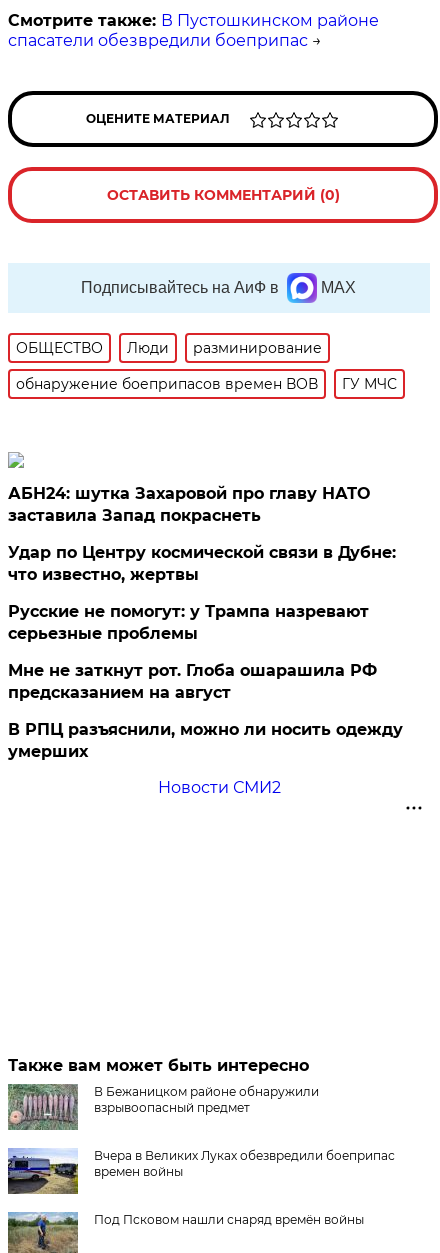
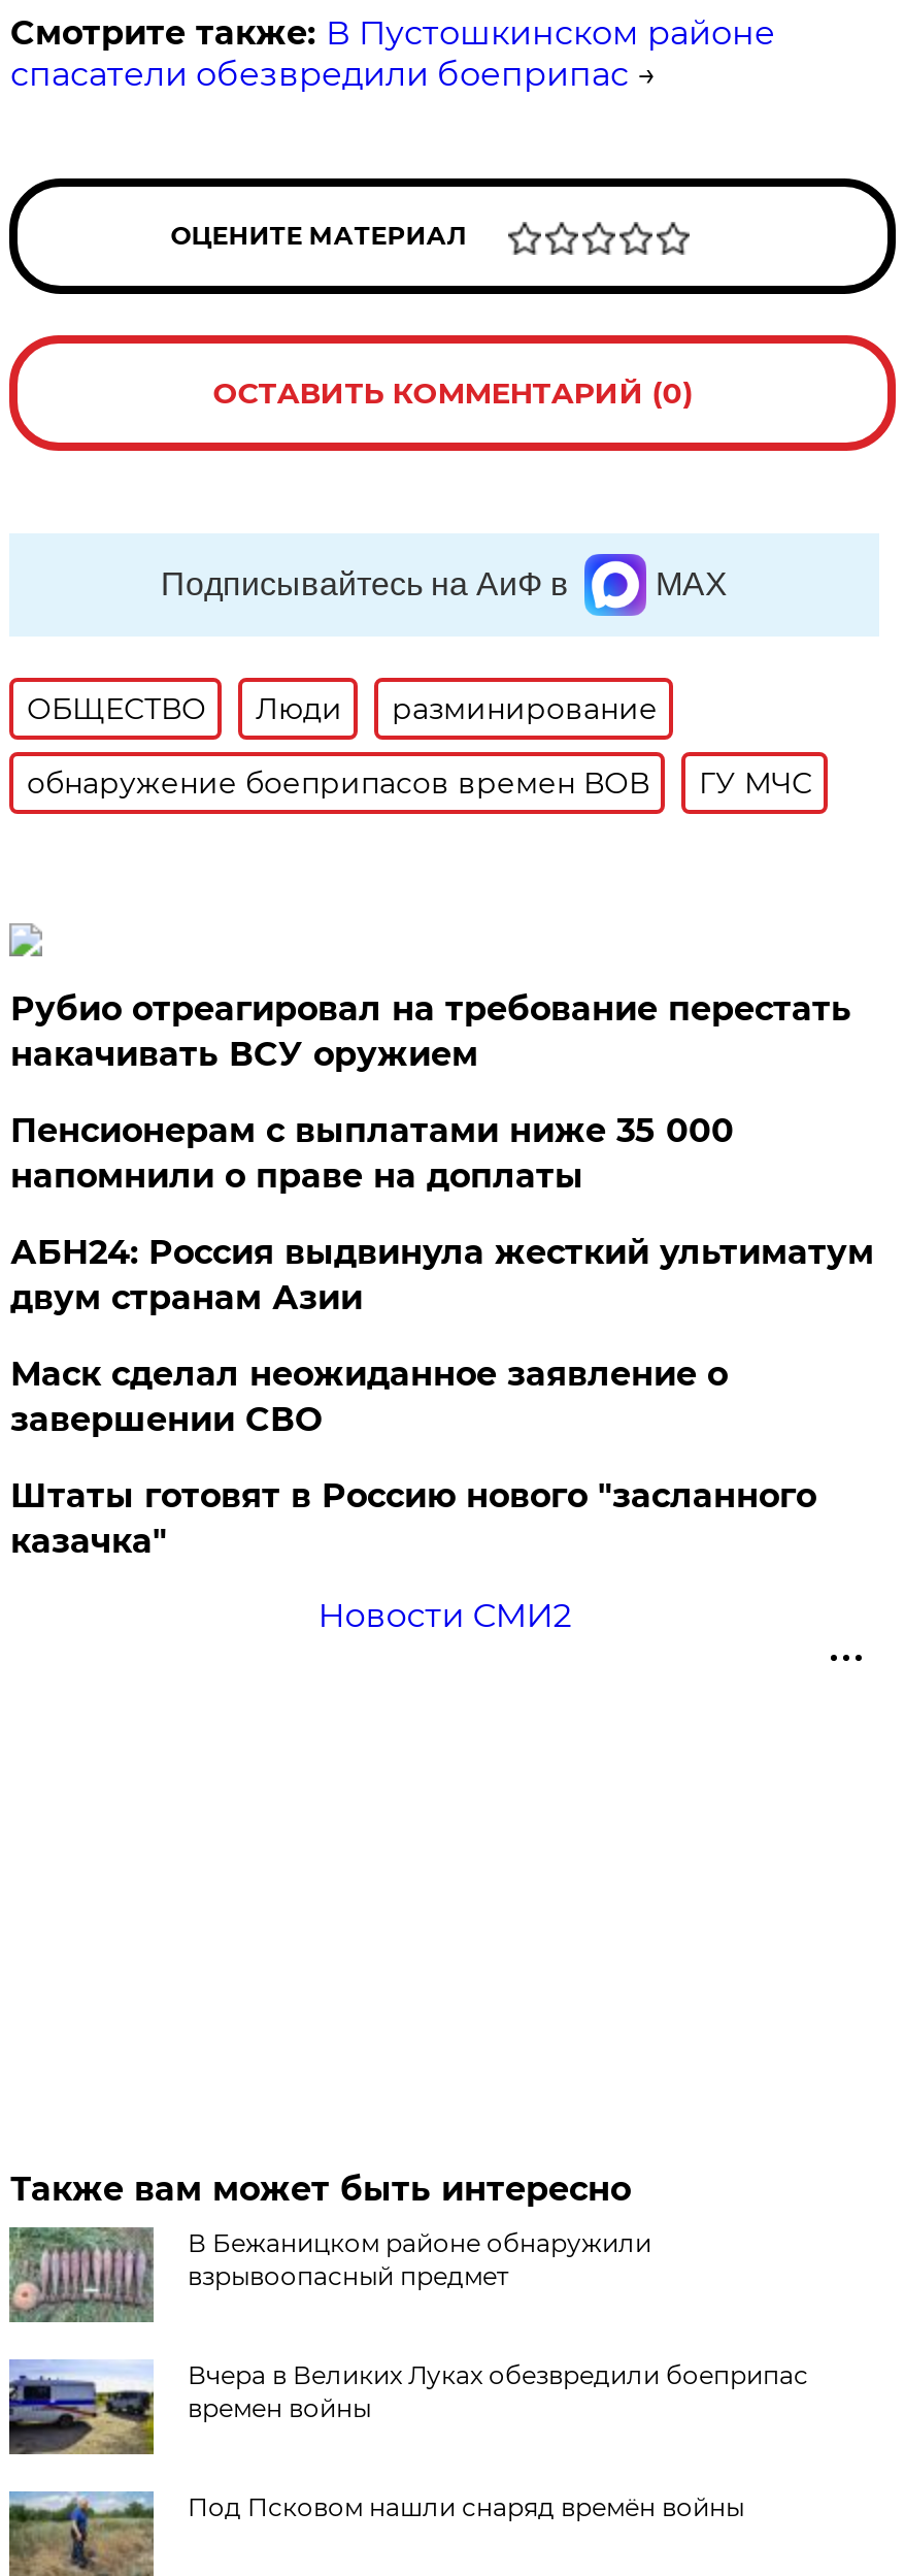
- АБН24: шутка Захаровой про главу НАТО
- заставила Запад покраснеть
+ Рубио отреагировал на требование перестать
+ накачивать ВСУ оружием

- Удар по Центру космической связи в Дубне:
- что известно, жертвы
+ Пенсионерам с выплатами ниже 35 000
+ напомнили о праве на доплаты

- Русские не помогут: у Трампа назревают
- серьезные проблемы
+ АБН24: Россия выдвинула жесткий ультиматум
+ двум странам Азии

- Мне не заткнут рот. Глоба ошарашила РФ
- предсказанием на август
+ Маск сделал неожиданное заявление о
+ завершении СВО

- В РПЦ разъяснили, можно ли носить одежду
- умерших
+ Штаты готовят в Россию нового "засланного
+ казачка"
